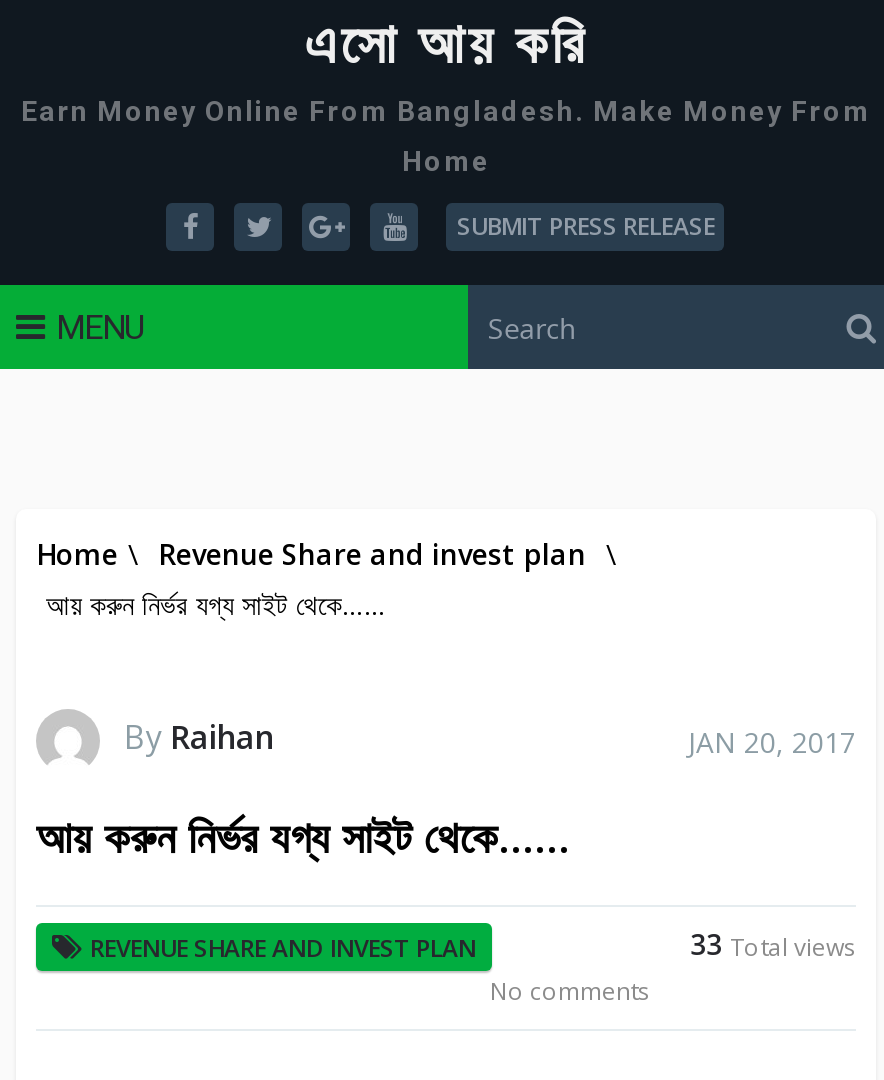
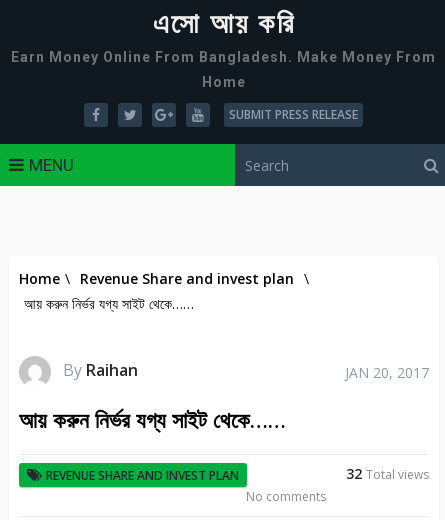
- 33 Total views
+ 32 Total views
